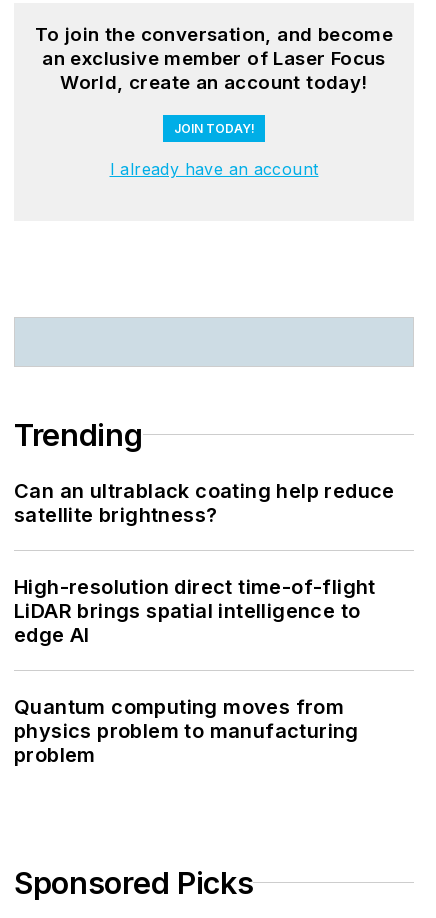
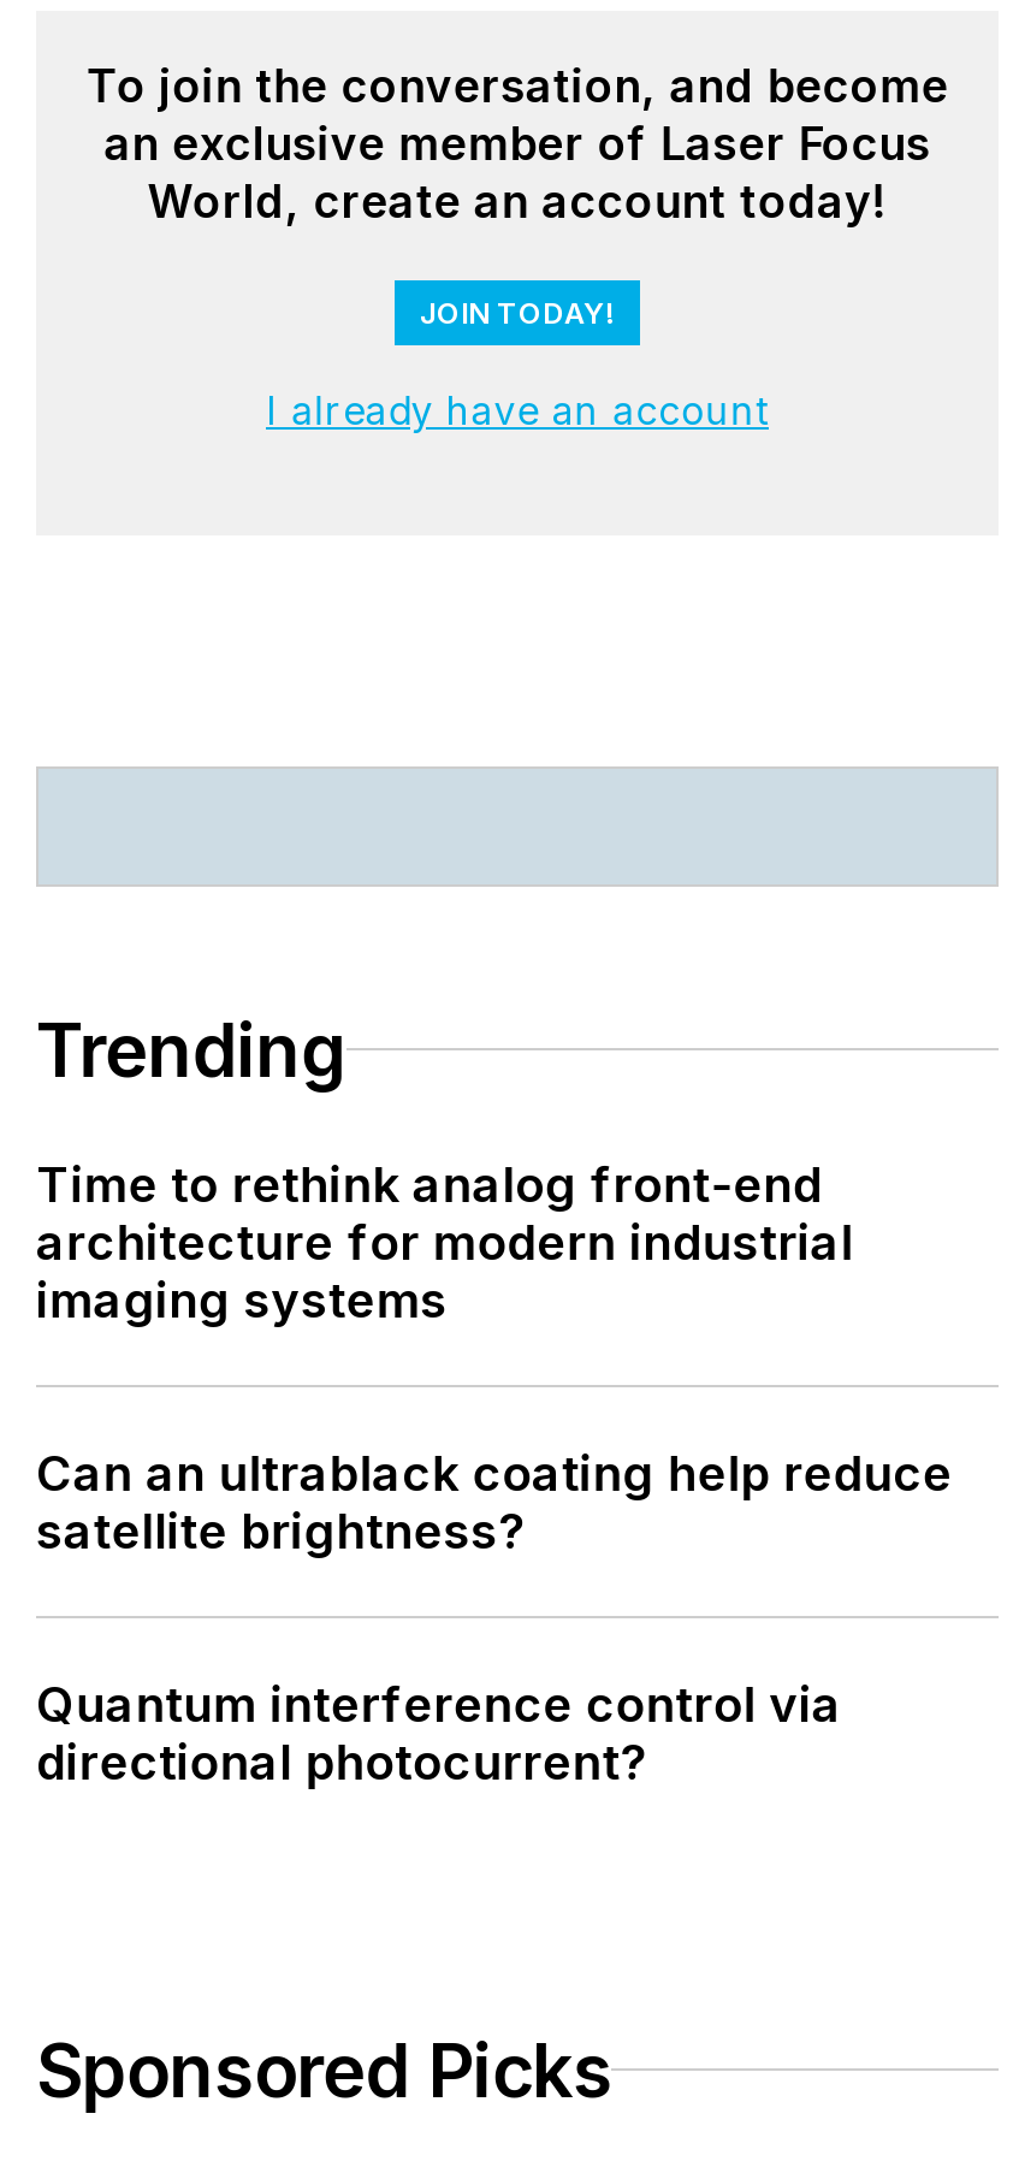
+ Time to rethink analog front-end
+ architecture for modern industrial
+ imaging systems

moved down: Can an ultrablack coating help reduce | satellite brightness?

- High-resolution direct time-of-flight
- LiDAR brings spatial intelligence to
- edge AI
- Quantum computing moves from
- physics problem to manufacturing
- problem
+ Quantum interference control via
+ directional photocurrent?
